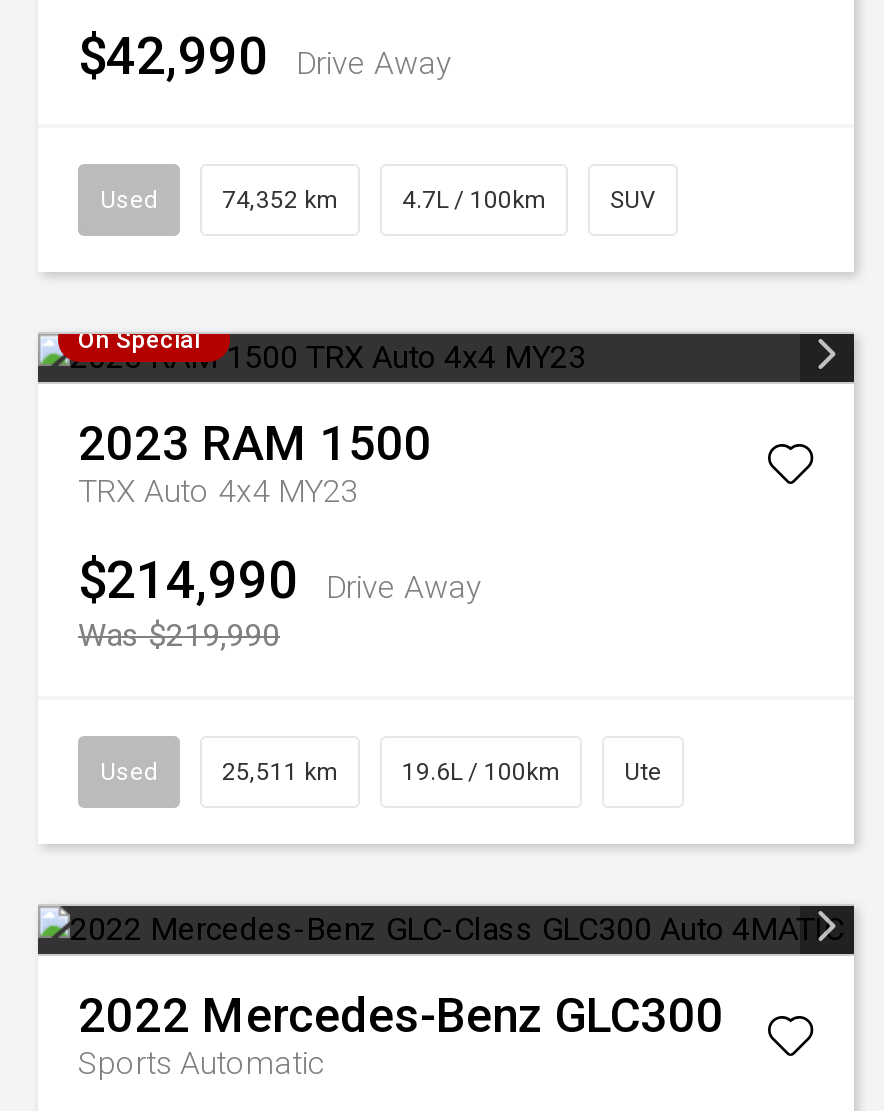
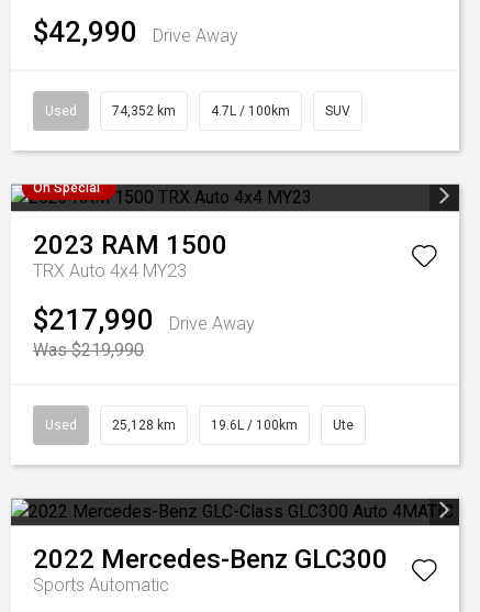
- $214,990 Drive Away
+ $217,990 Drive Away

- 25,511 km
+ 25,128 km
